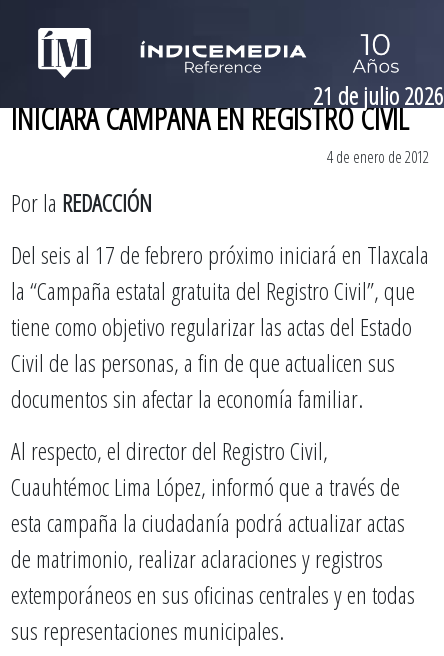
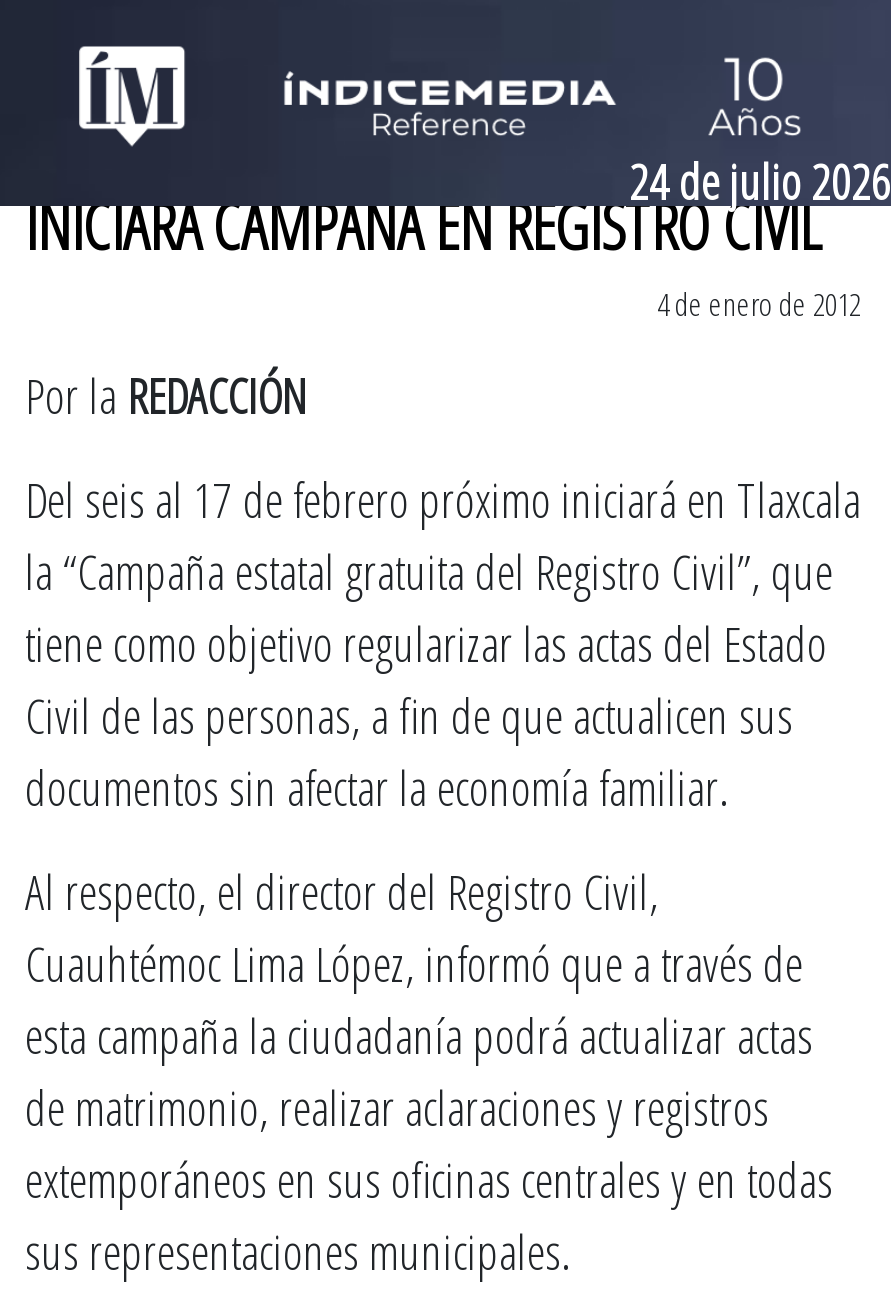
- 21 de julio 2026
+ 24 de julio 2026
